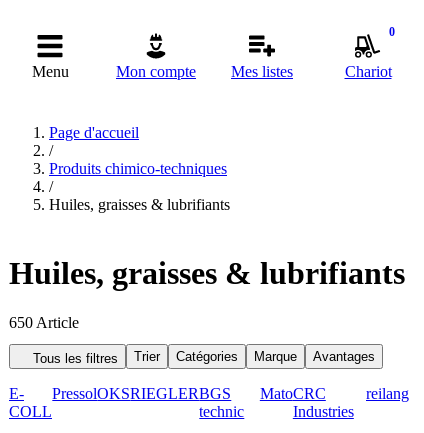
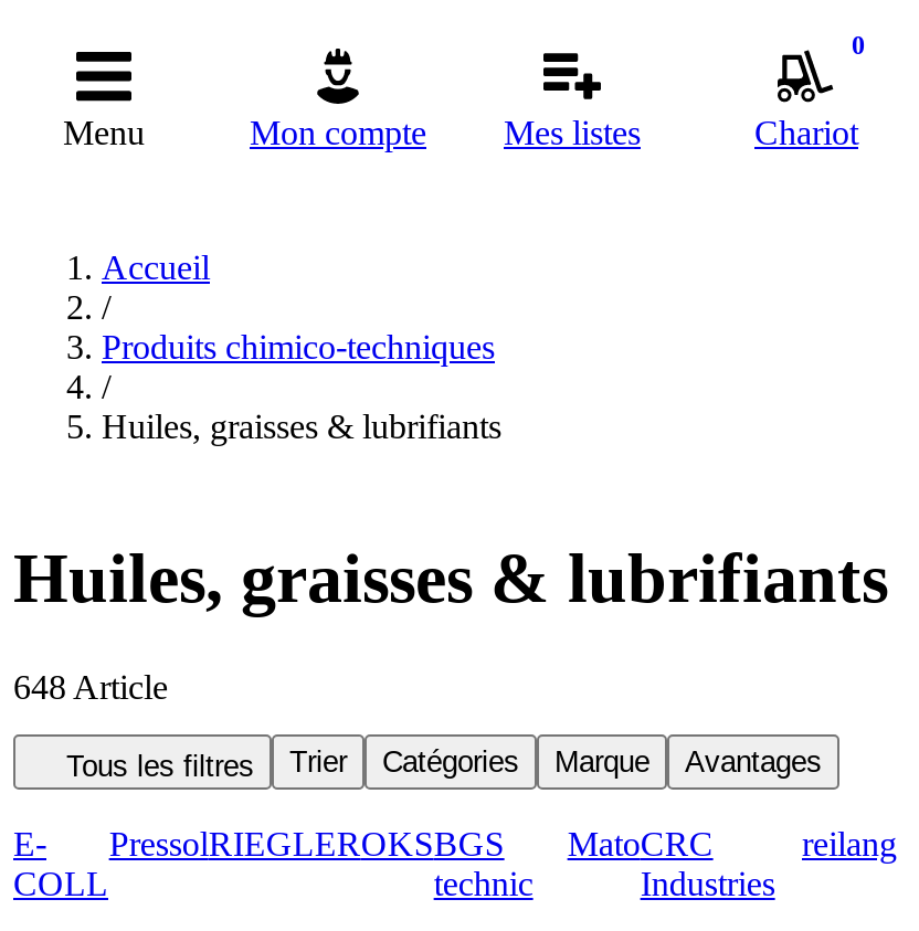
- Page d'accueil
+ Accueil

- 650 Article
+ 648 Article

- PressolOKSRIEGLERBGS
+ PressolRIEGLEROKSBGS
